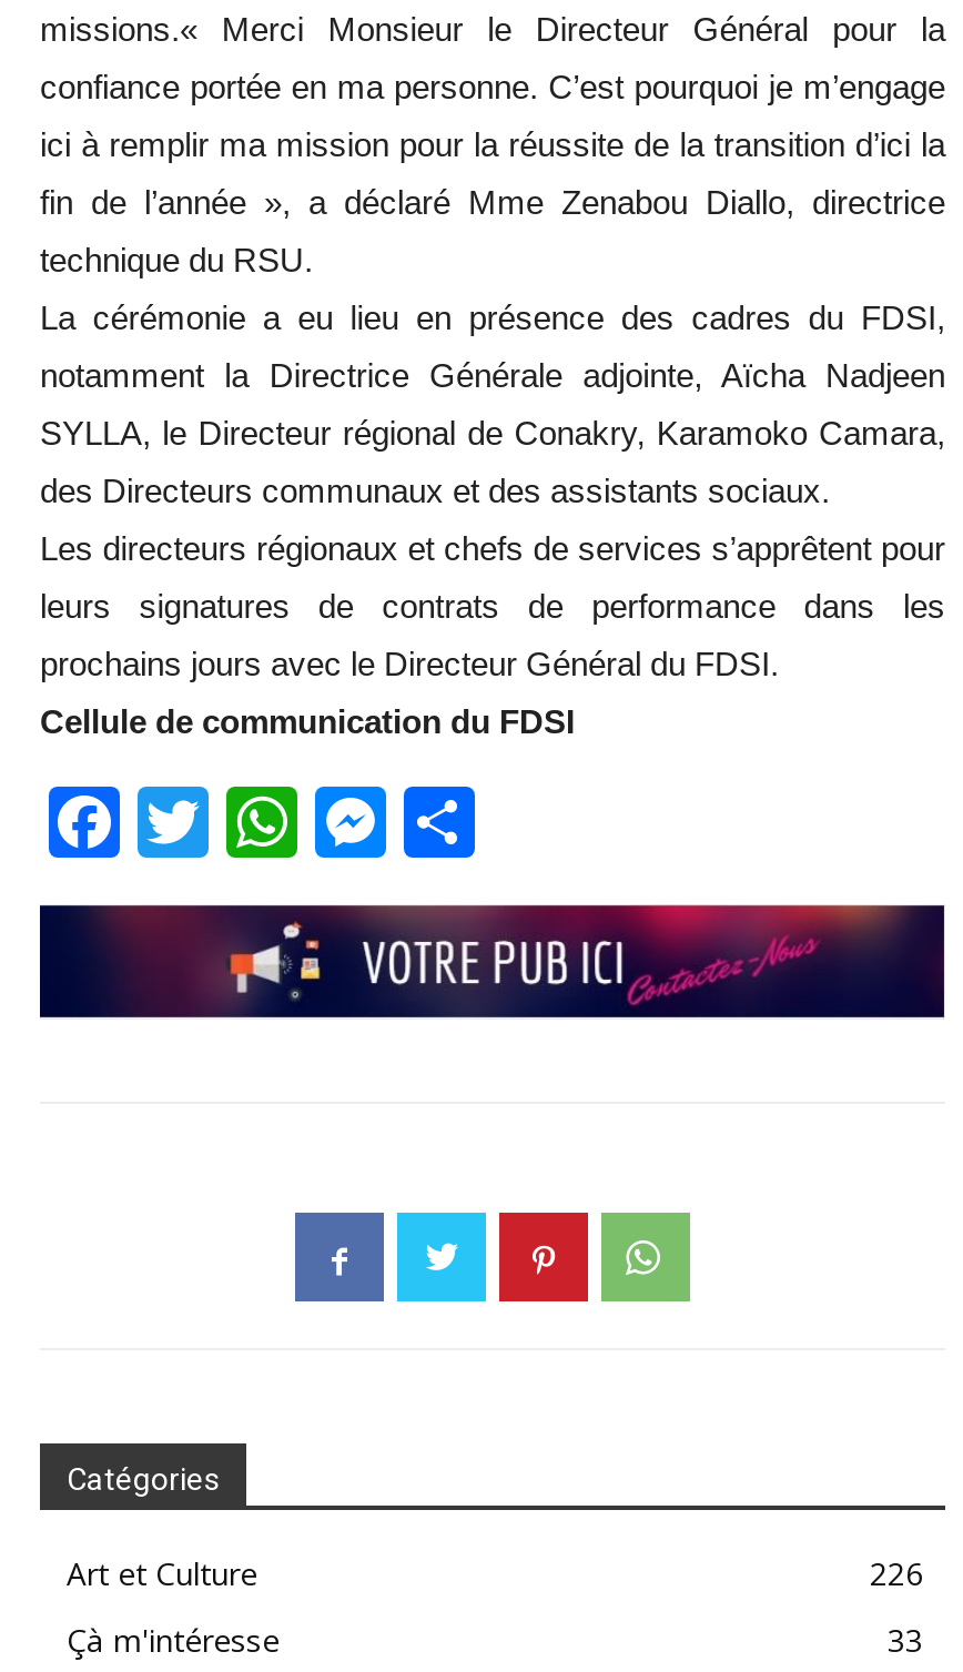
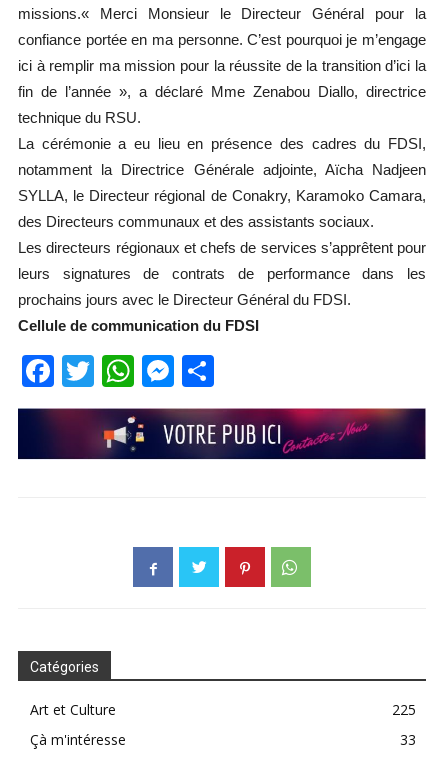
- 226
+ 225
